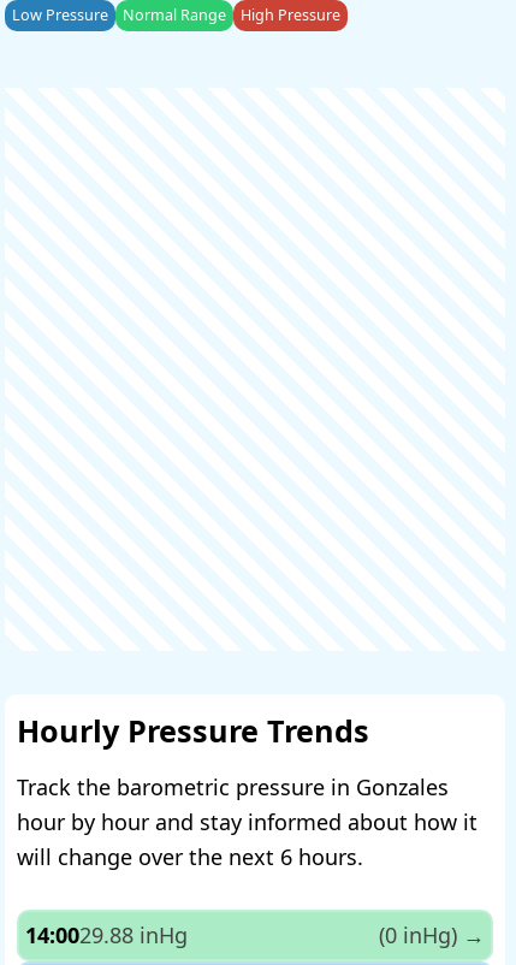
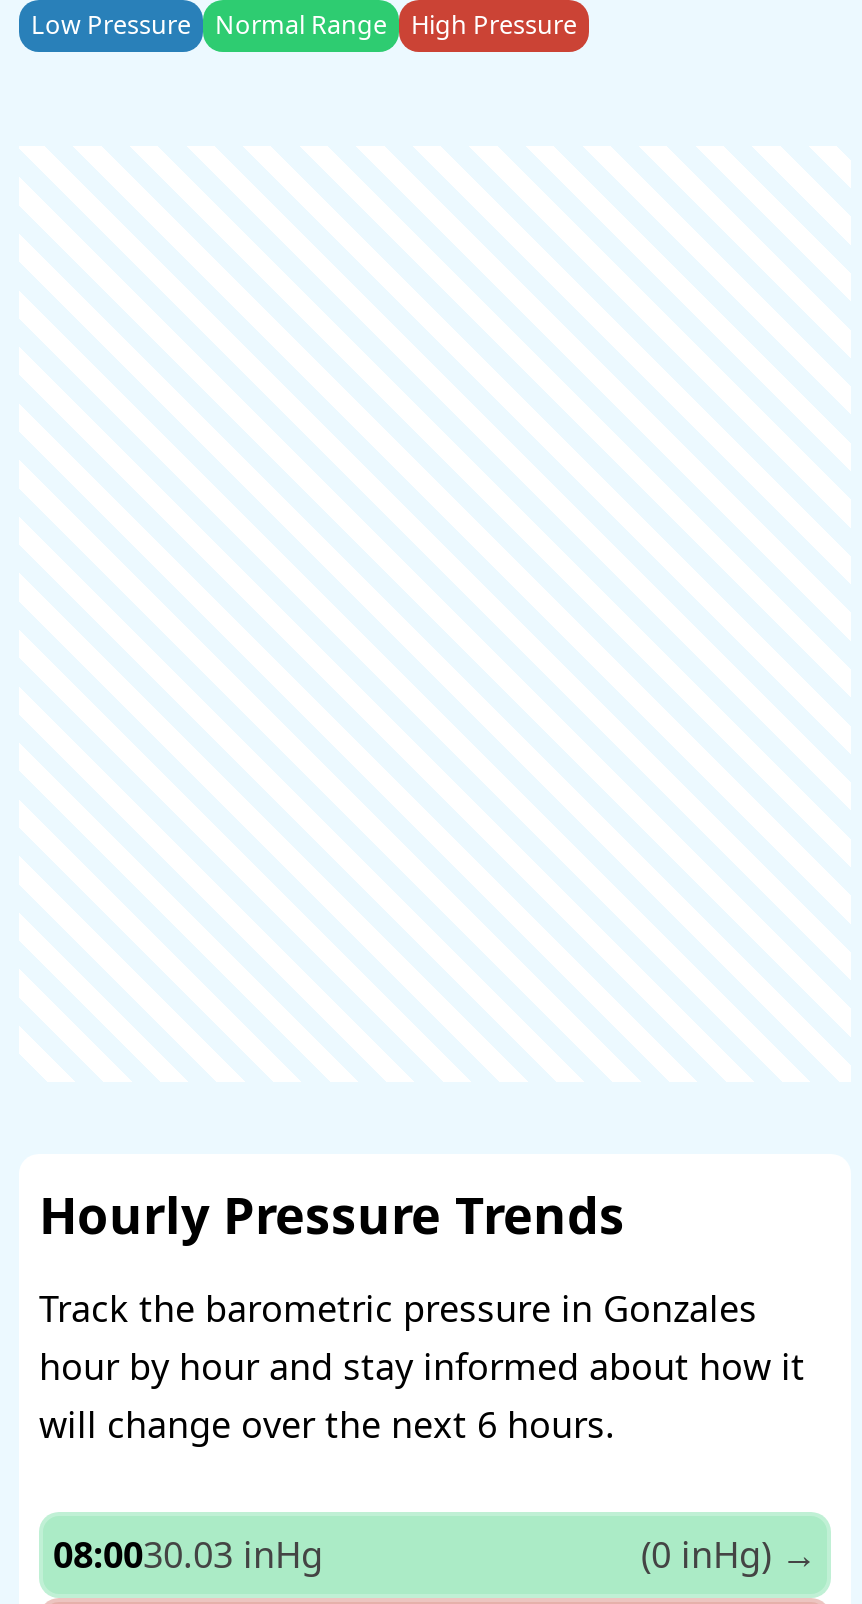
- 14:0029.88 inHg
+ 08:0030.03 inHg
